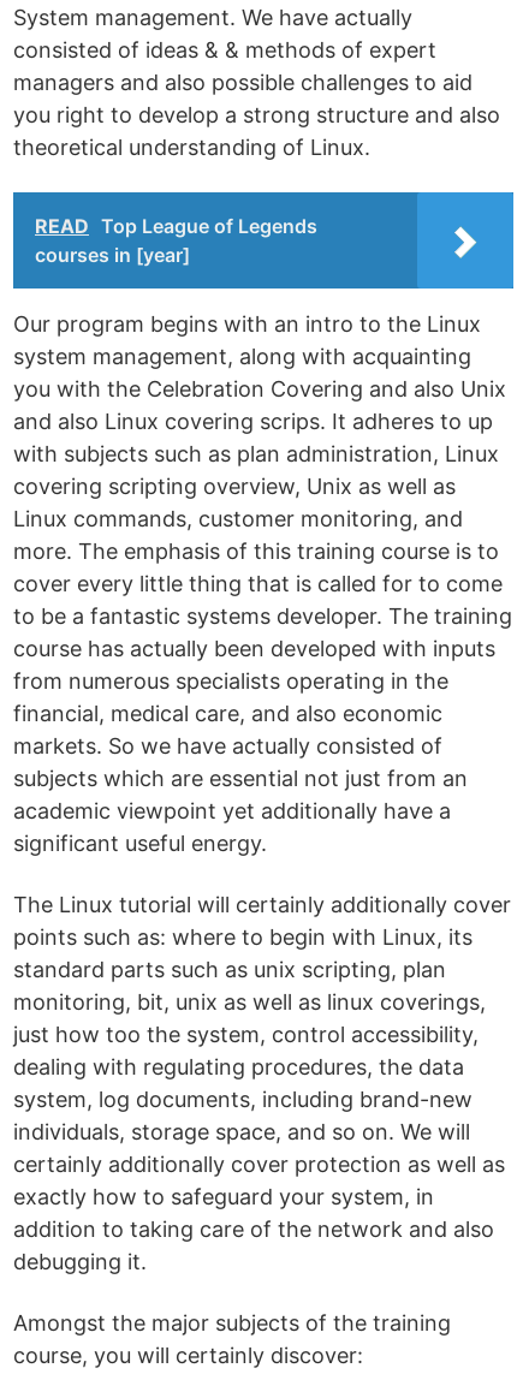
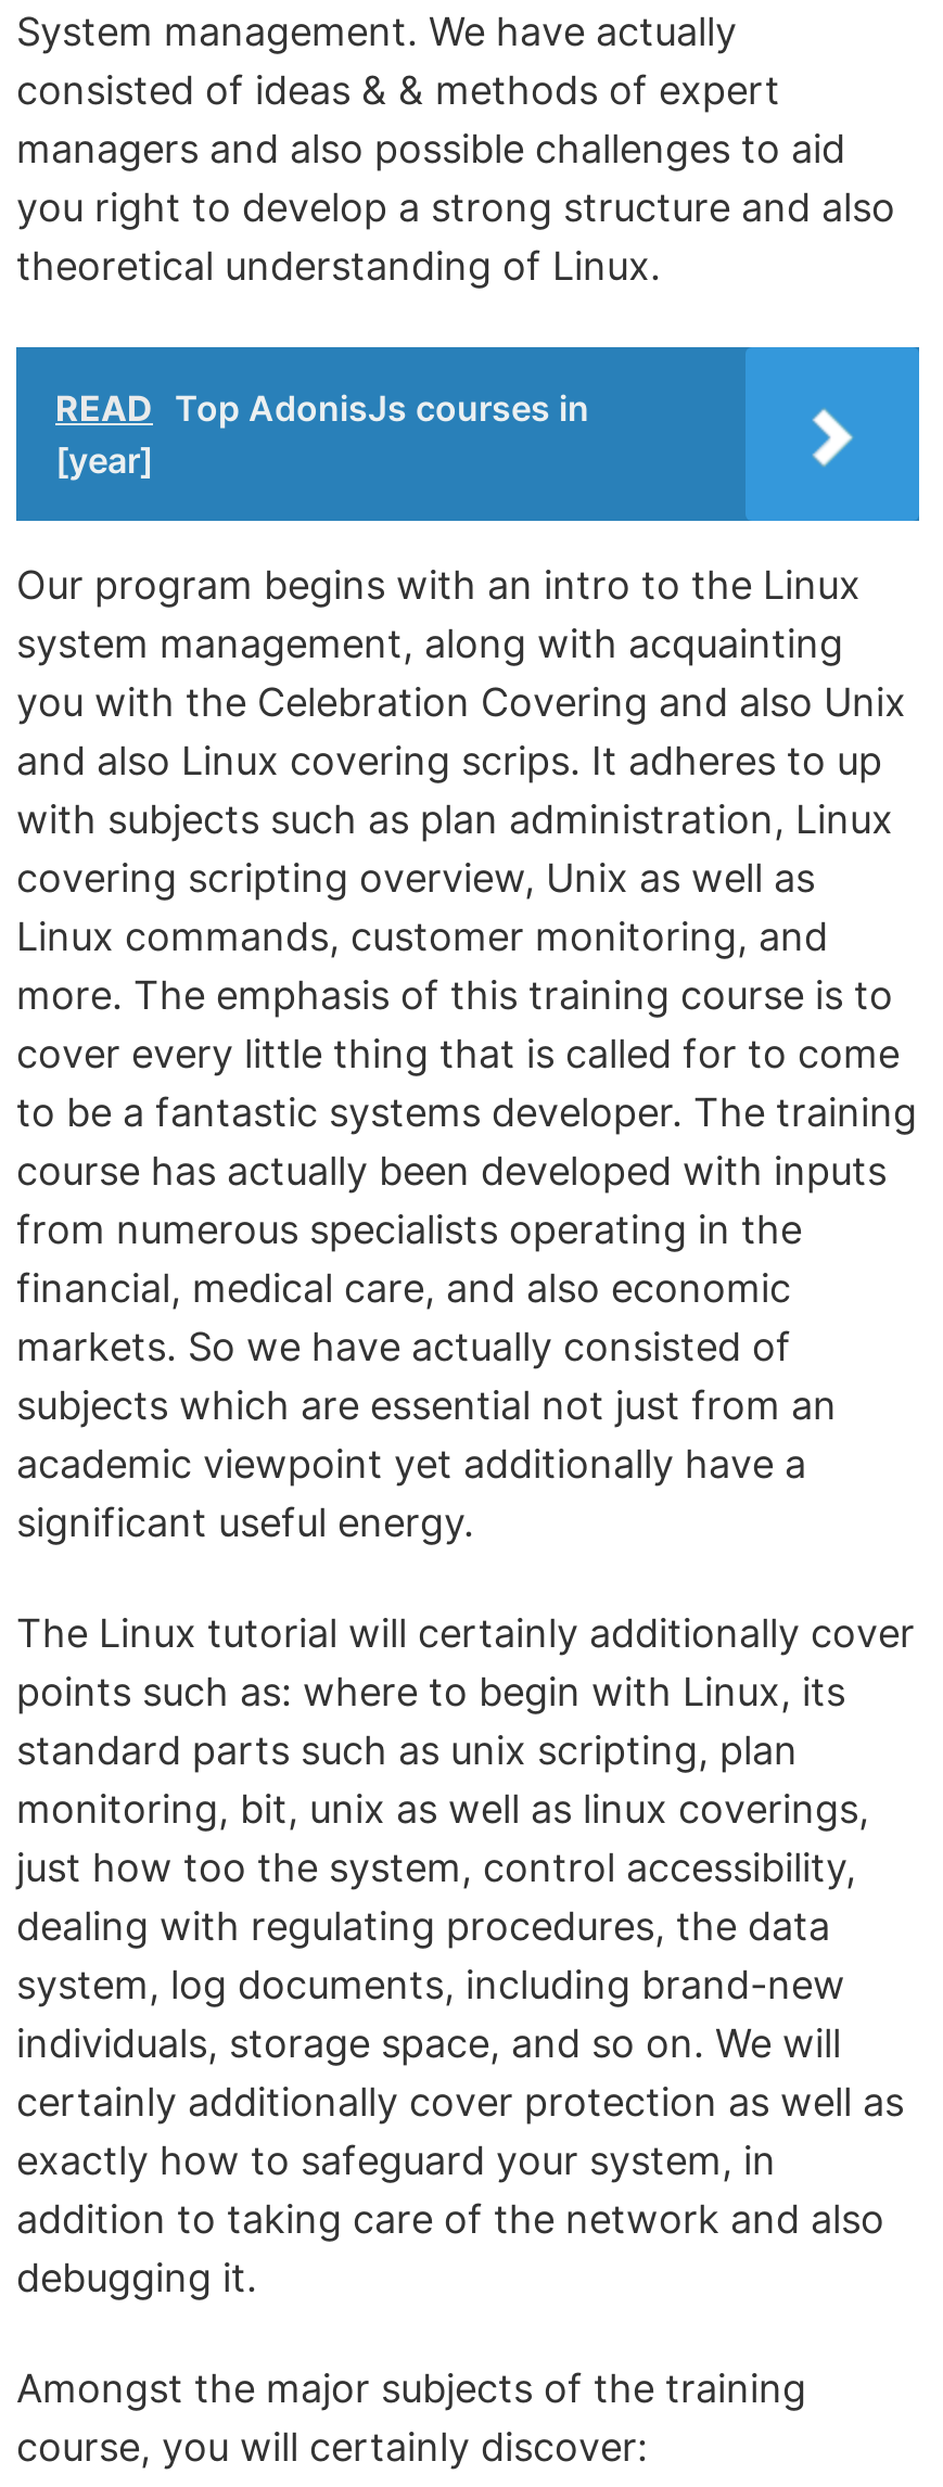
- READ Top League of Legends
- courses in [year]
+ READ Top AdonisJs courses in
+ [year]
